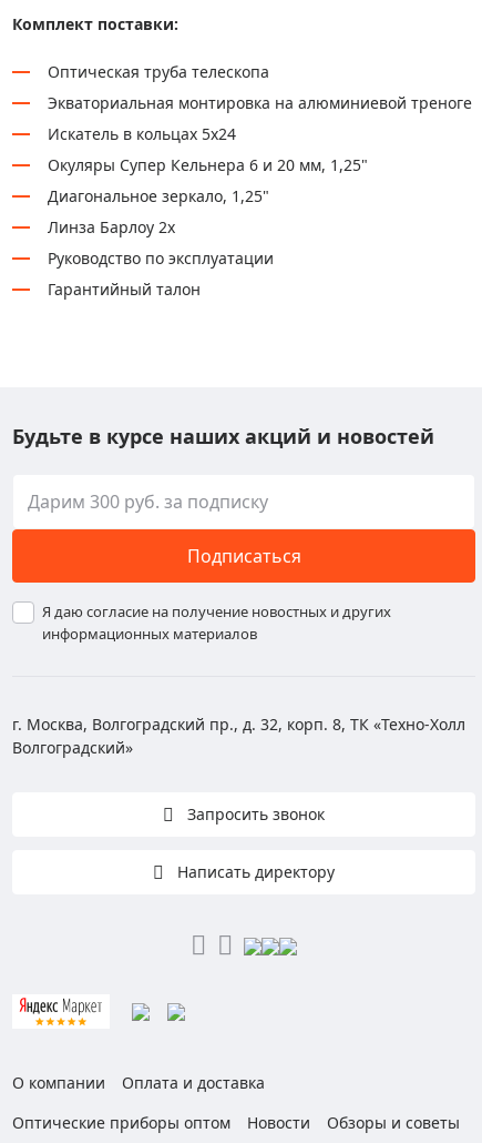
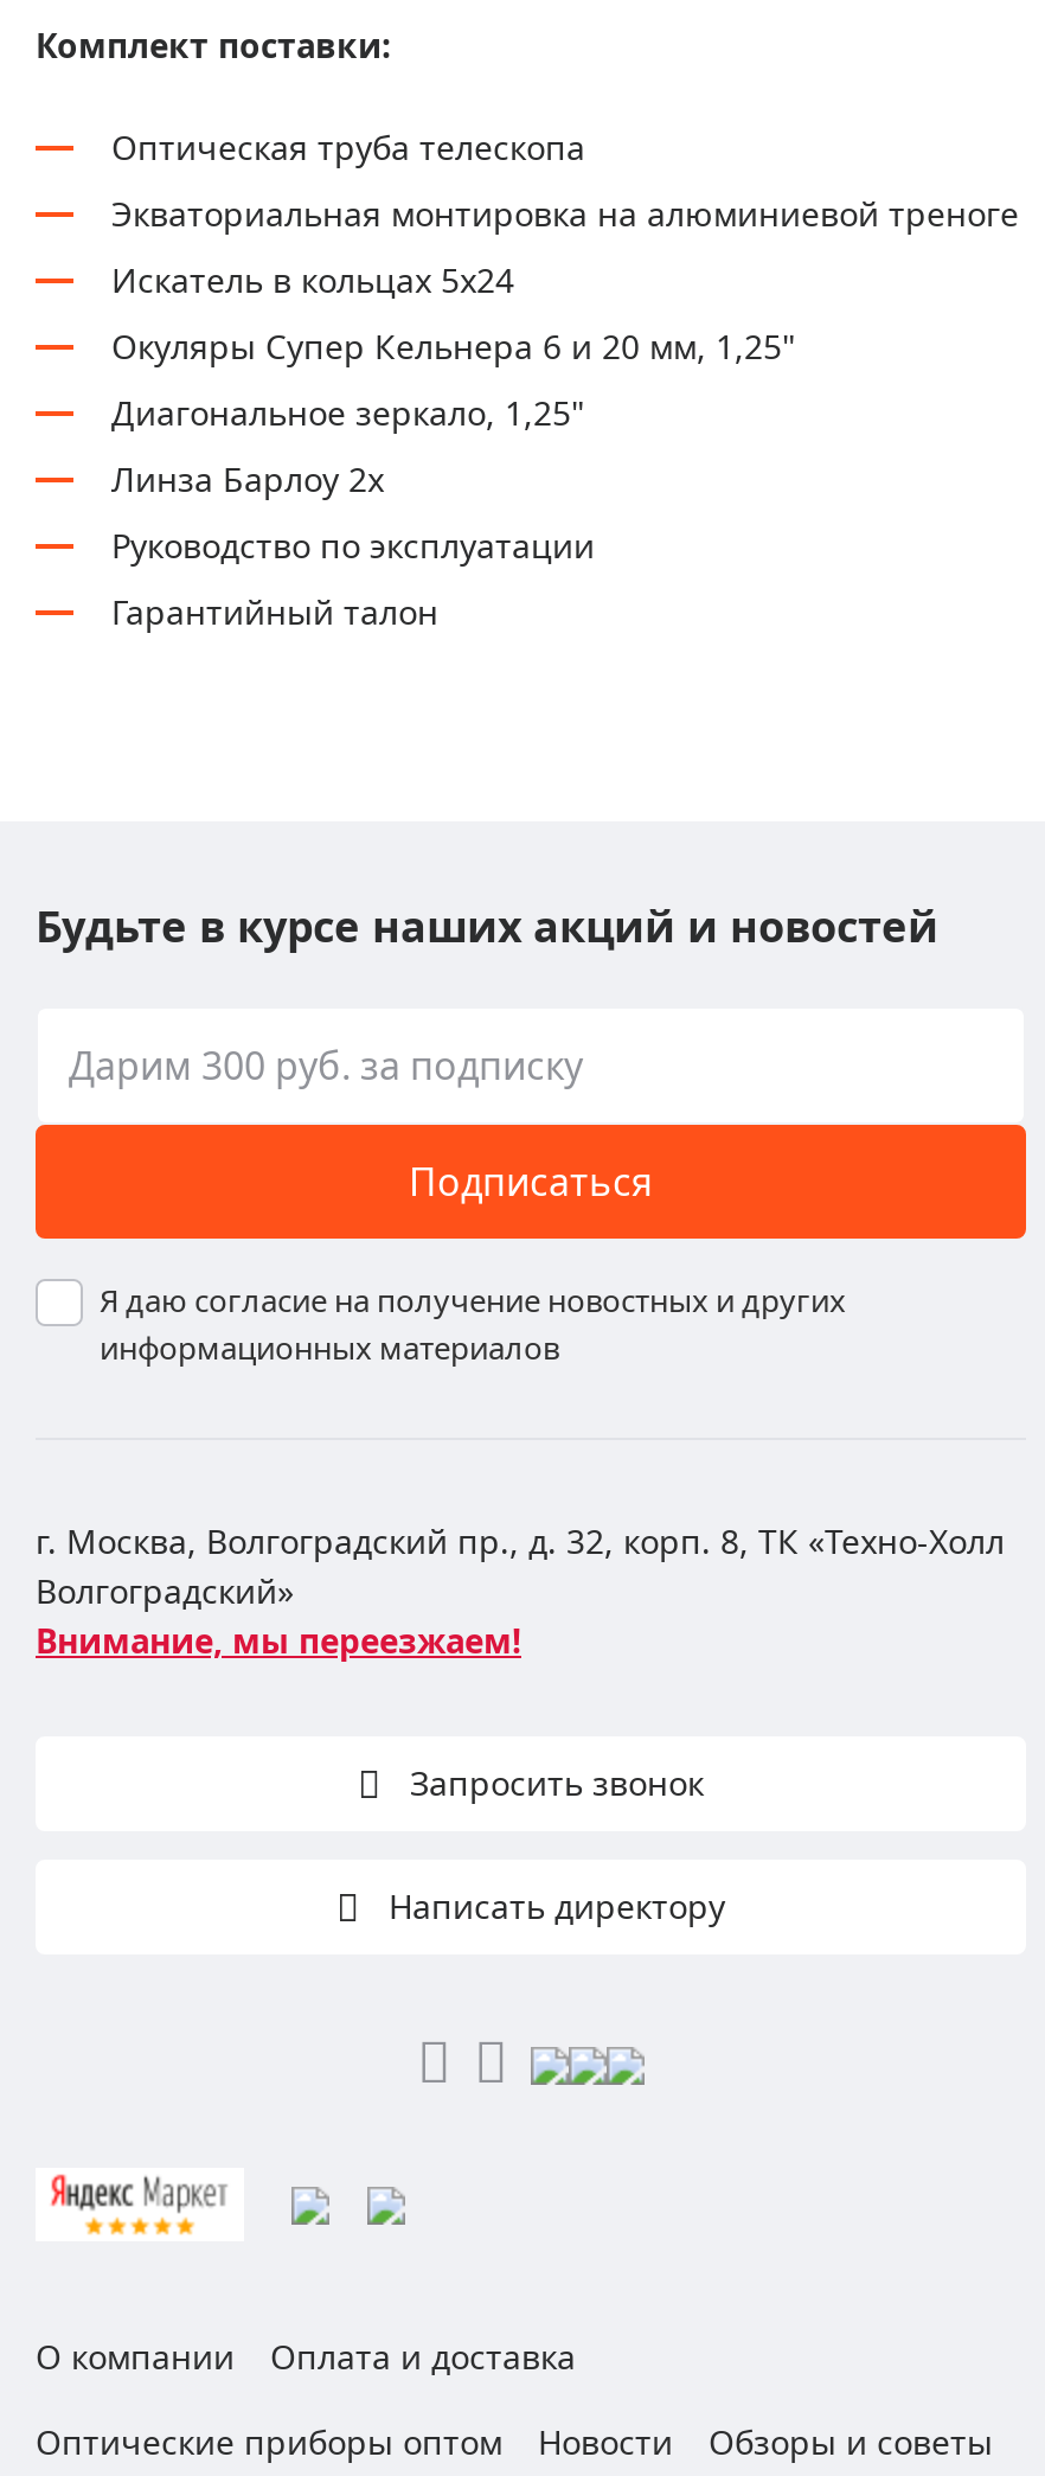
+ Внимание, мы переезжаем!
